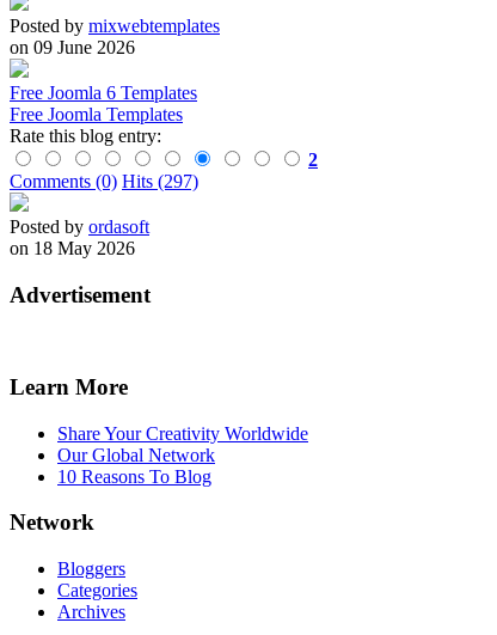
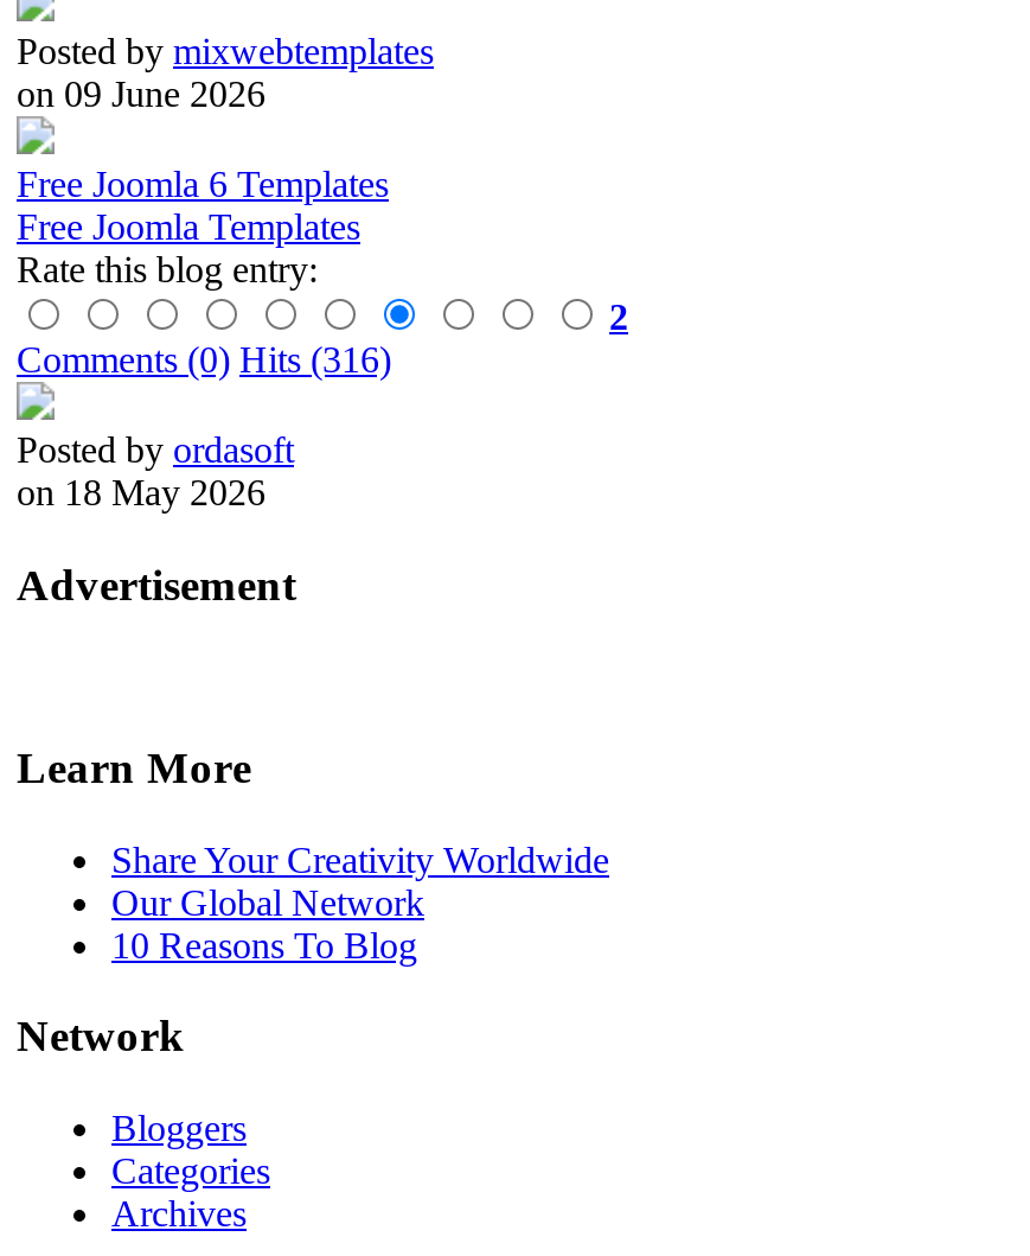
- Comments (0) Hits (297)
+ Comments (0) Hits (316)
